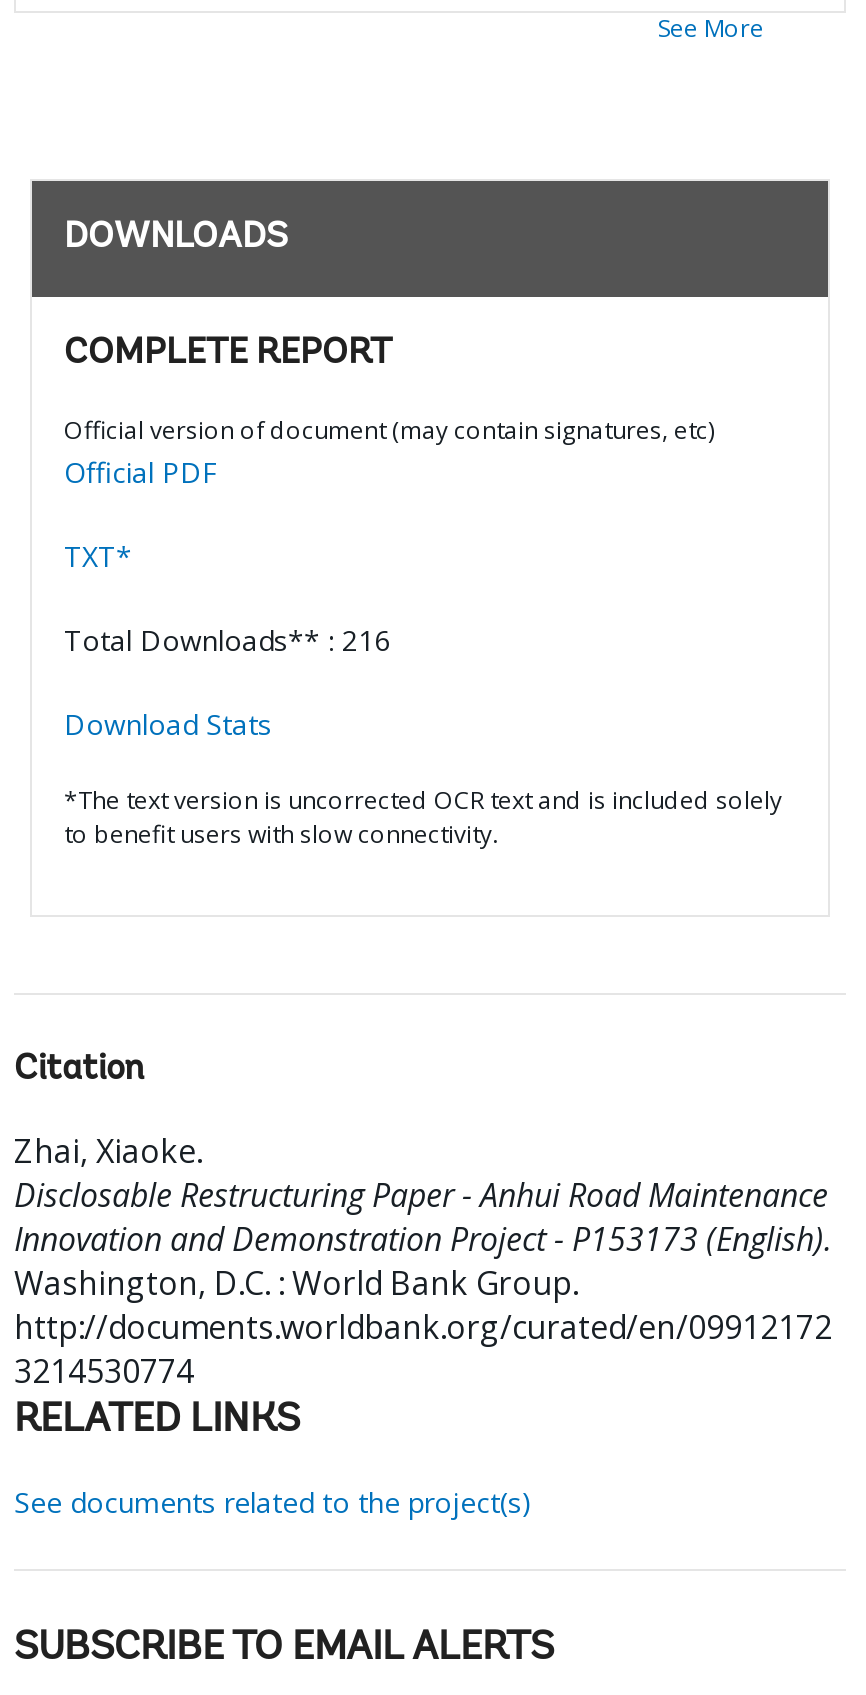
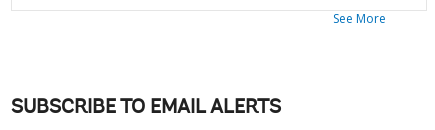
- DOWNLOADS
- COMPLETE REPORT
- Official version of document (may contain signatures, etc)
- Official PDF
- TXT*
- Total Downloads** : 216
- Download Stats
- *The text version is uncorrected OCR text and is included solely
- to benefit users with slow connectivity.

- Citation
- Zhai, Xiaoke.
- Disclosable Restructuring Paper - Anhui Road Maintenance
- Innovation and Demonstration Project - P153173 (English).
- Washington, D.C. : World Bank Group.
- http://documents.worldbank.org/curated/en/09912172
- 3214530774
- RELATED LINKS
- See documents related to the project(s)
